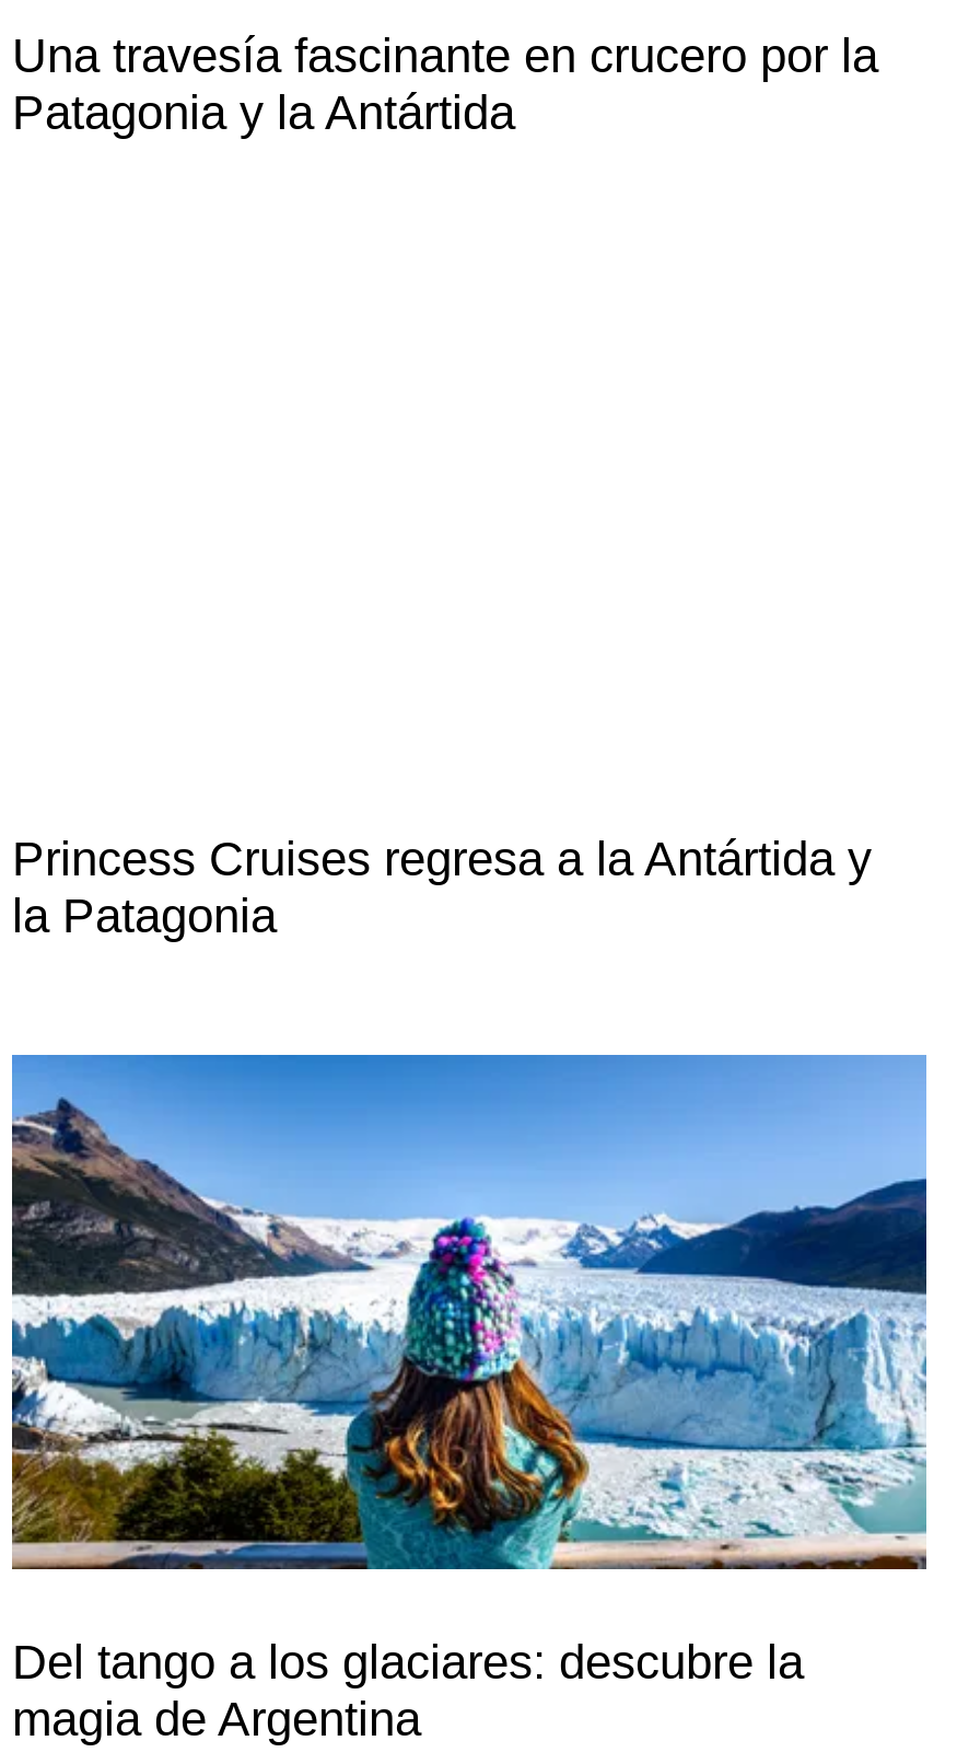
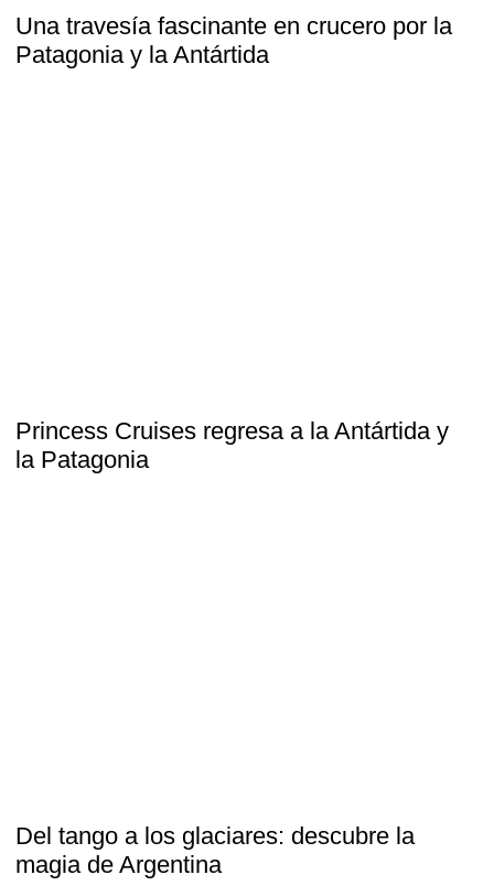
- [image]
